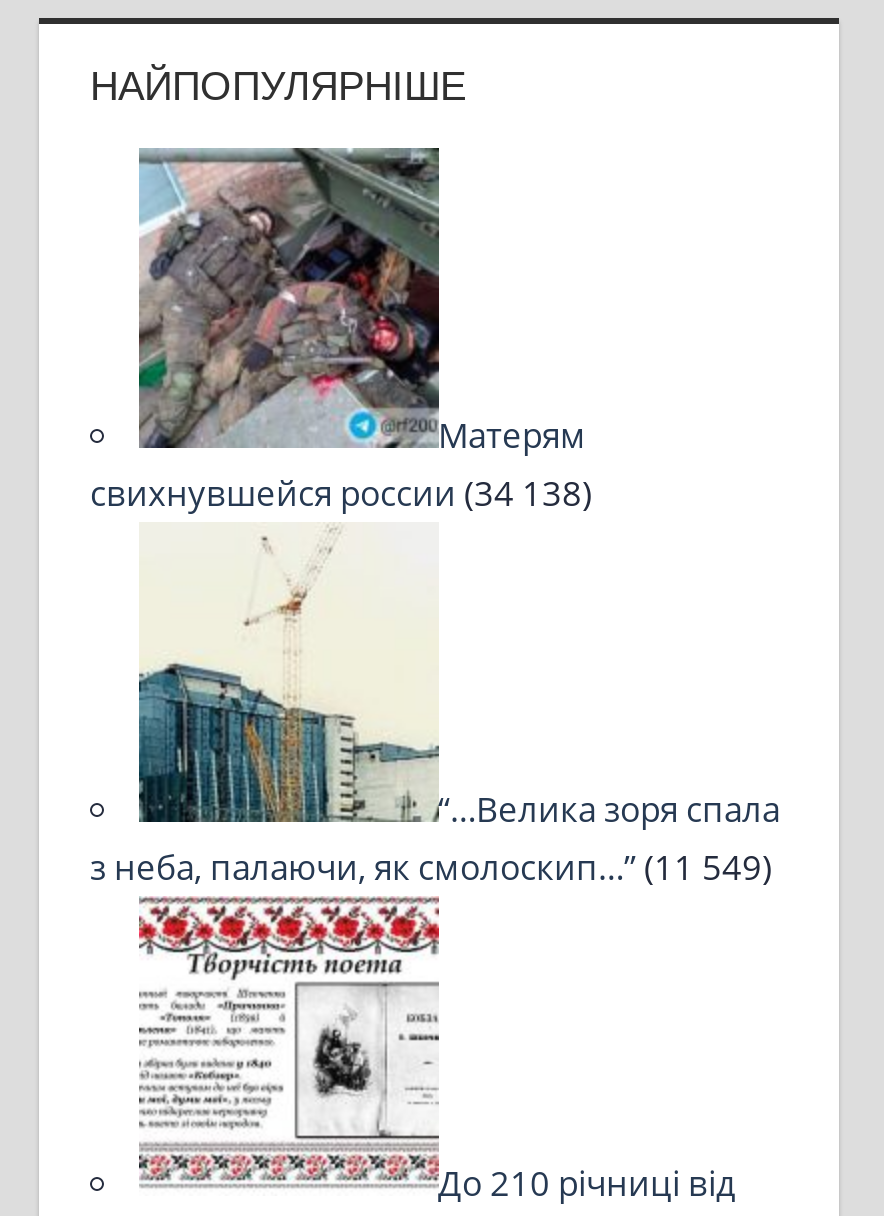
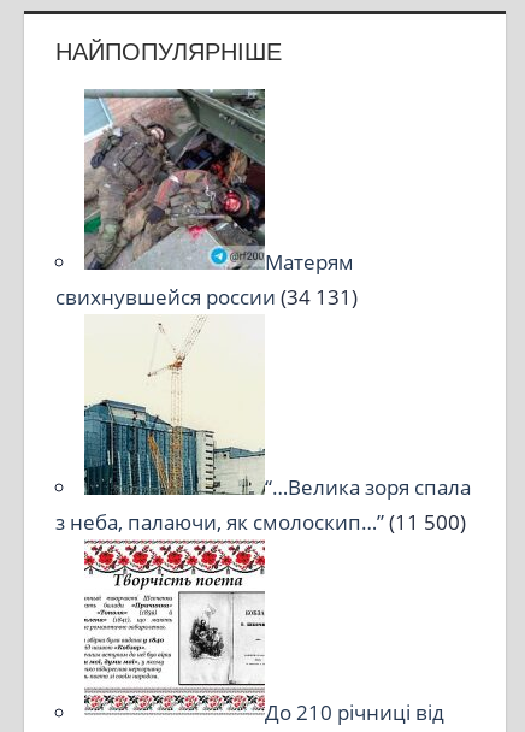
- свихнувшейся россии (34 138)
+ свихнувшейся россии (34 131)

- з неба, палаючи, як смолоскип…” (11 549)
+ з неба, палаючи, як смолоскип…” (11 500)
